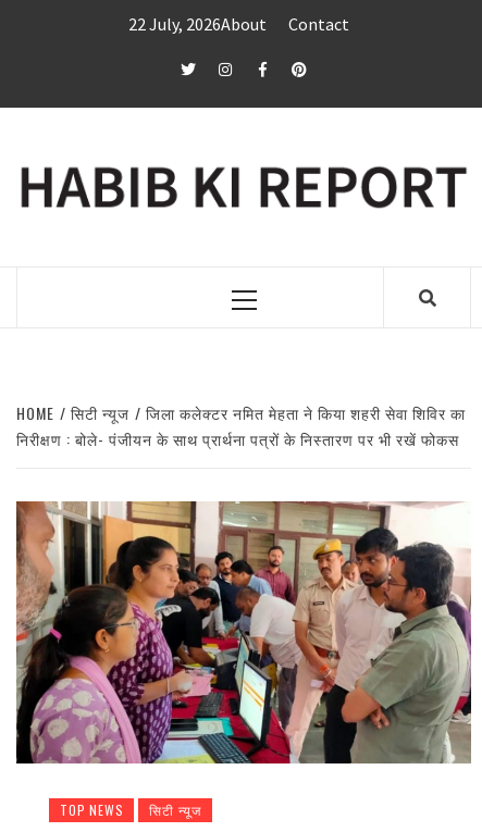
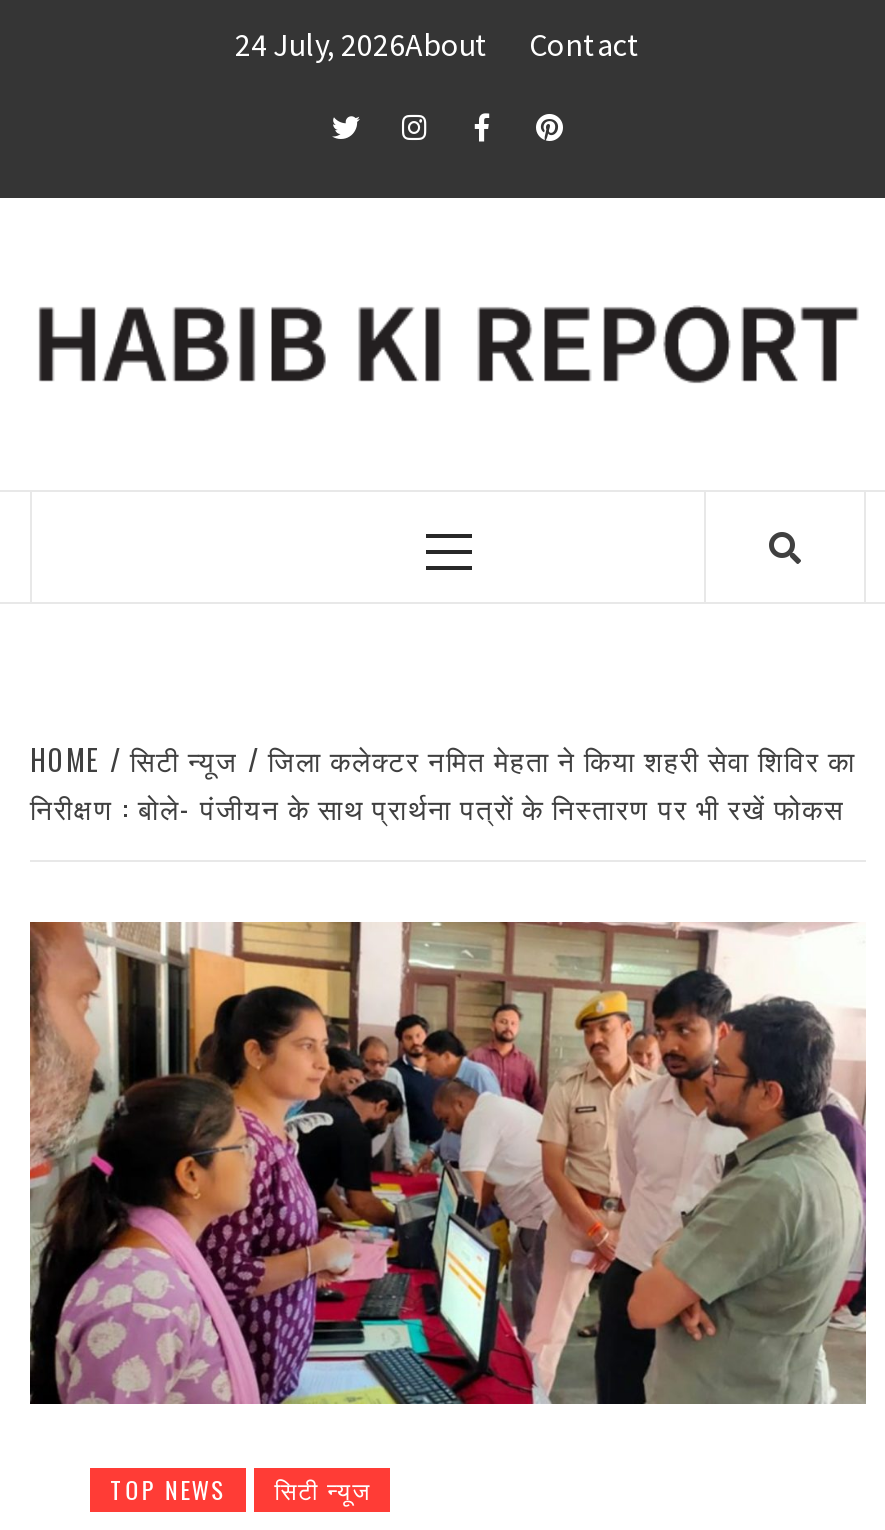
- 22 July, 2026About Contact
+ 24 July, 2026About Contact
